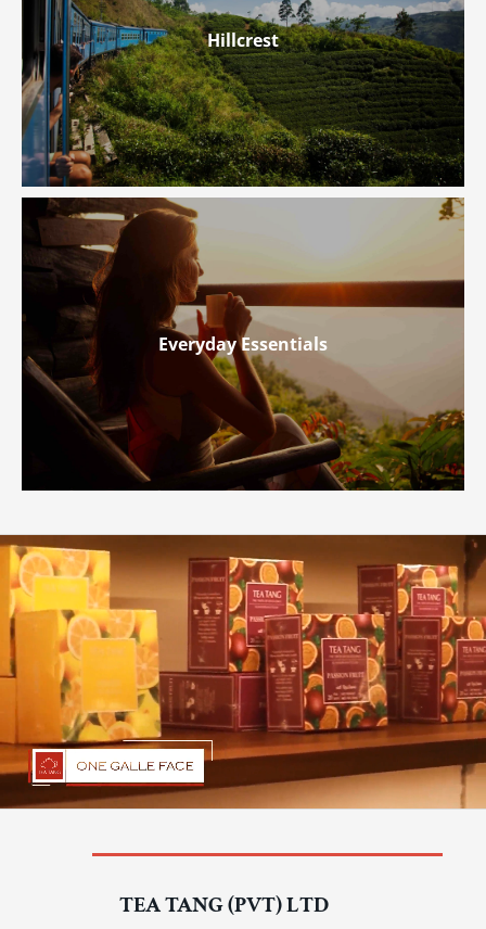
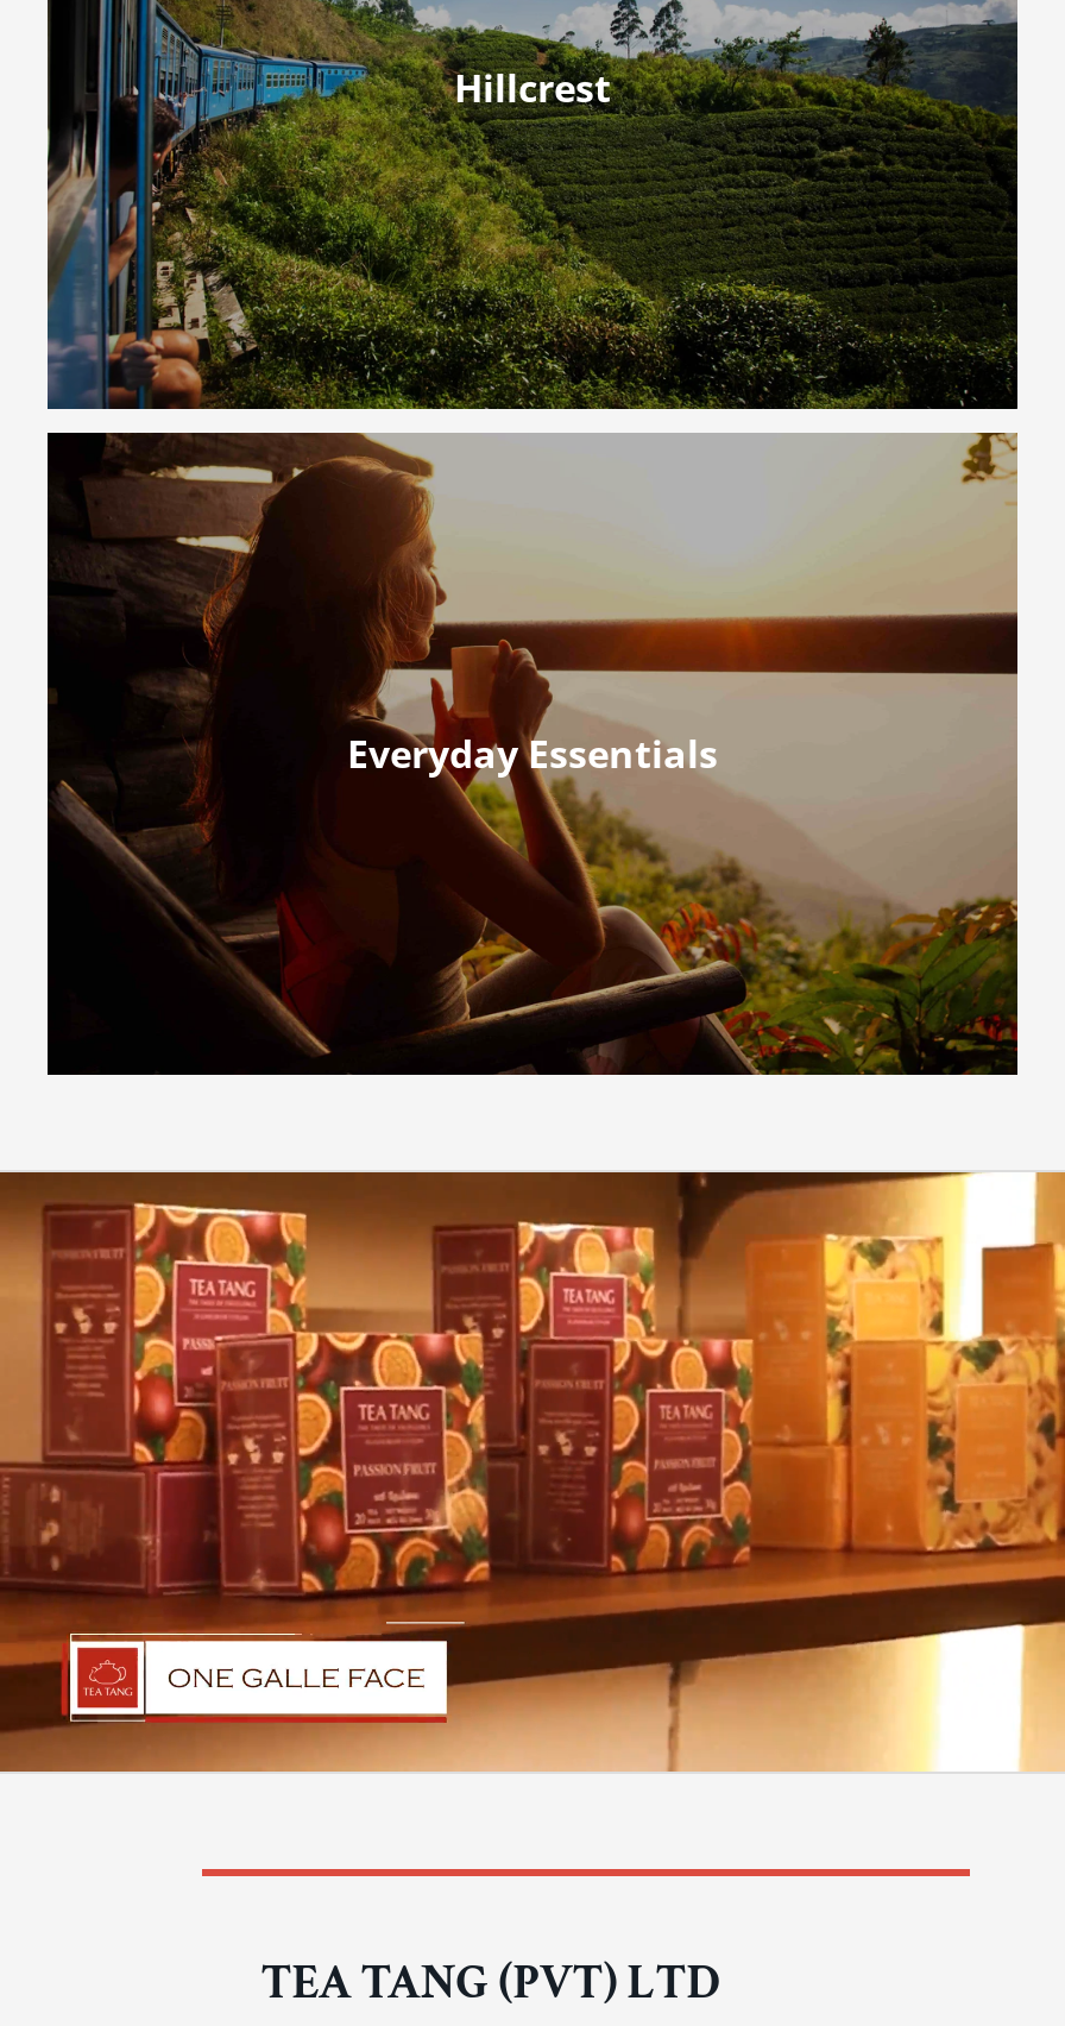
- [image]
+ [image]
